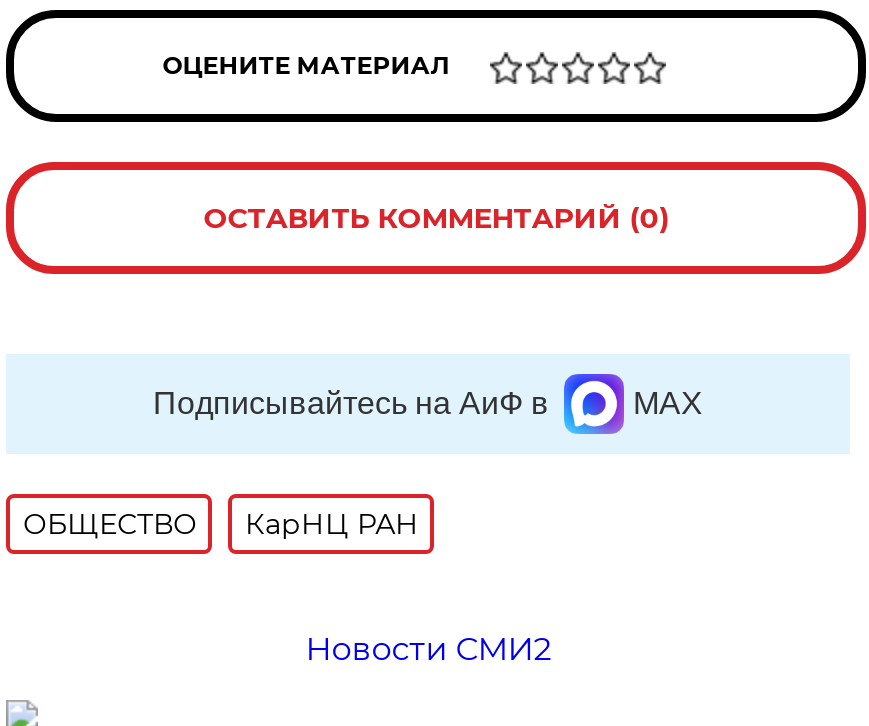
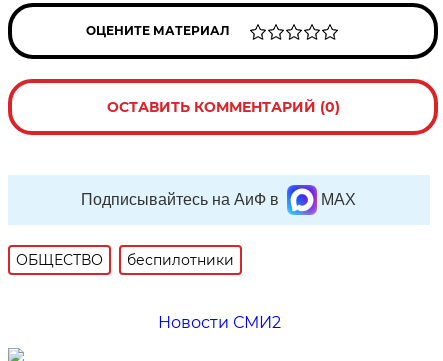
- КарНЦ РАН
+ беспилотники
